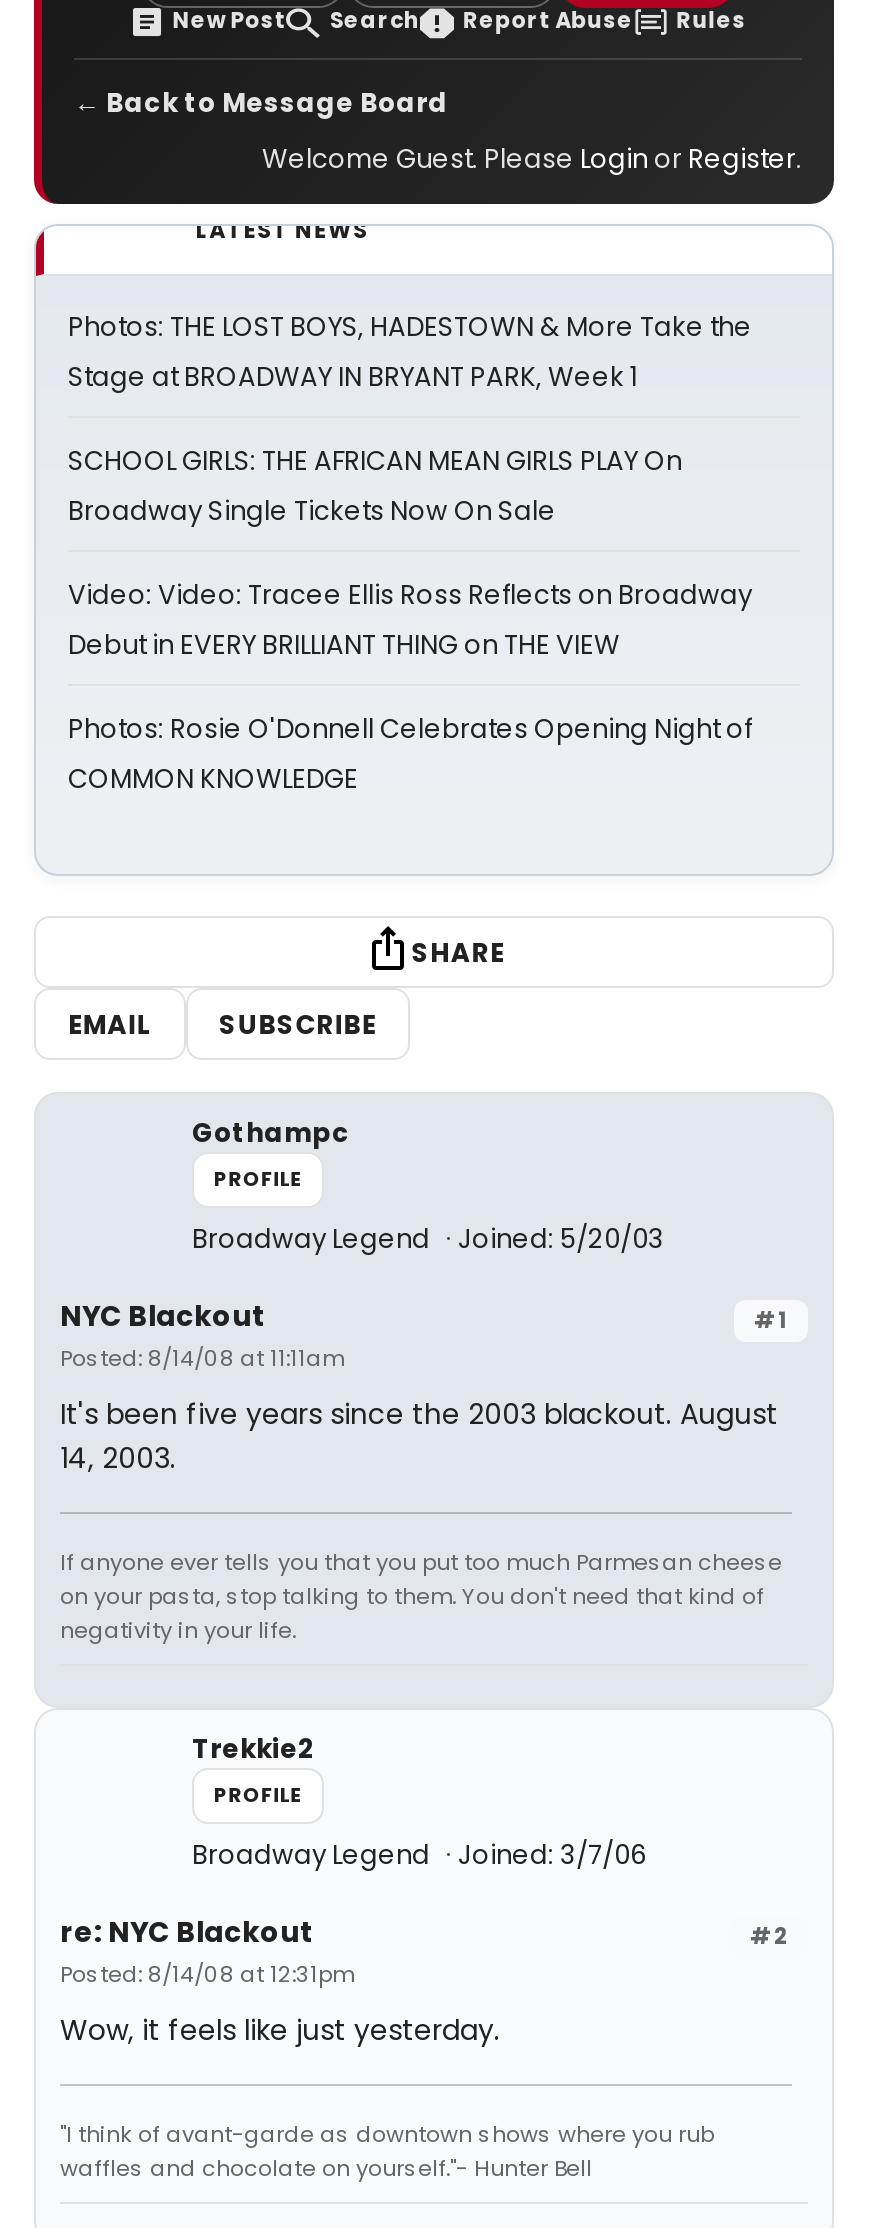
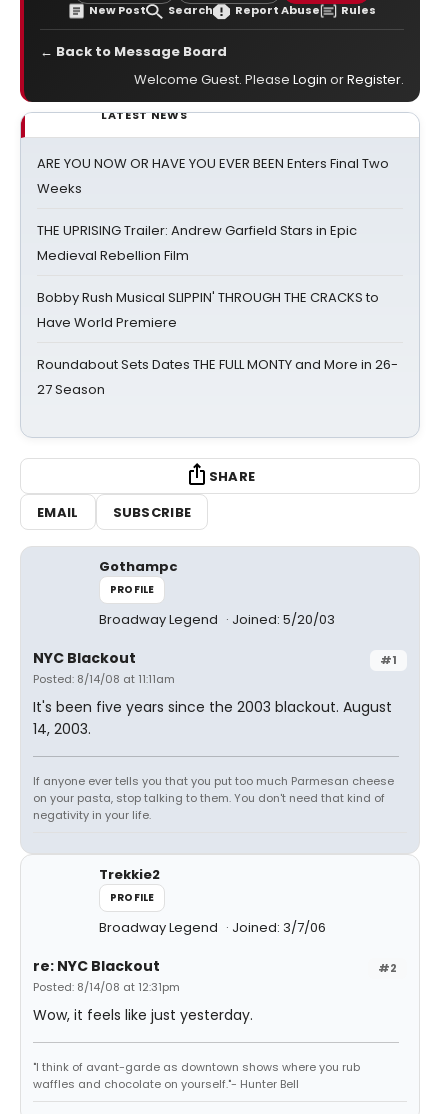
- Photos: THE LOST BOYS, HADESTOWN & More Take the
- Stage at BROADWAY IN BRYANT PARK, Week 1
+ ARE YOU NOW OR HAVE YOU EVER BEEN Enters Final Two
+ Weeks

- SCHOOL GIRLS: THE AFRICAN MEAN GIRLS PLAY On
- Broadway Single Tickets Now On Sale
+ THE UPRISING Trailer: Andrew Garfield Stars in Epic
+ Medieval Rebellion Film

- Video: Video: Tracee Ellis Ross Reflects on Broadway
- Debut in EVERY BRILLIANT THING on THE VIEW
+ Bobby Rush Musical SLIPPIN' THROUGH THE CRACKS to
+ Have World Premiere

- Photos: Rosie O'Donnell Celebrates Opening Night of
- COMMON KNOWLEDGE
+ Roundabout Sets Dates THE FULL MONTY and More in 26-
+ 27 Season
